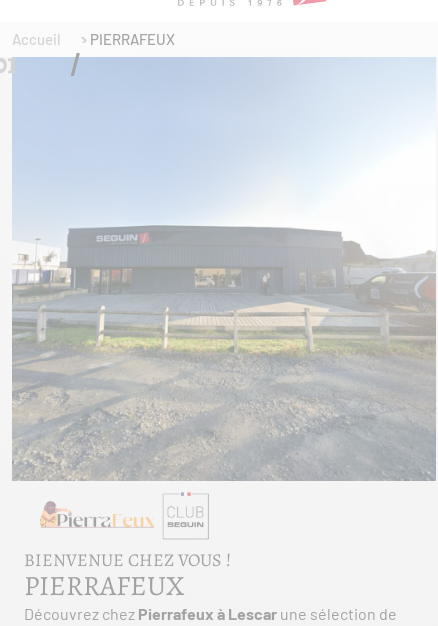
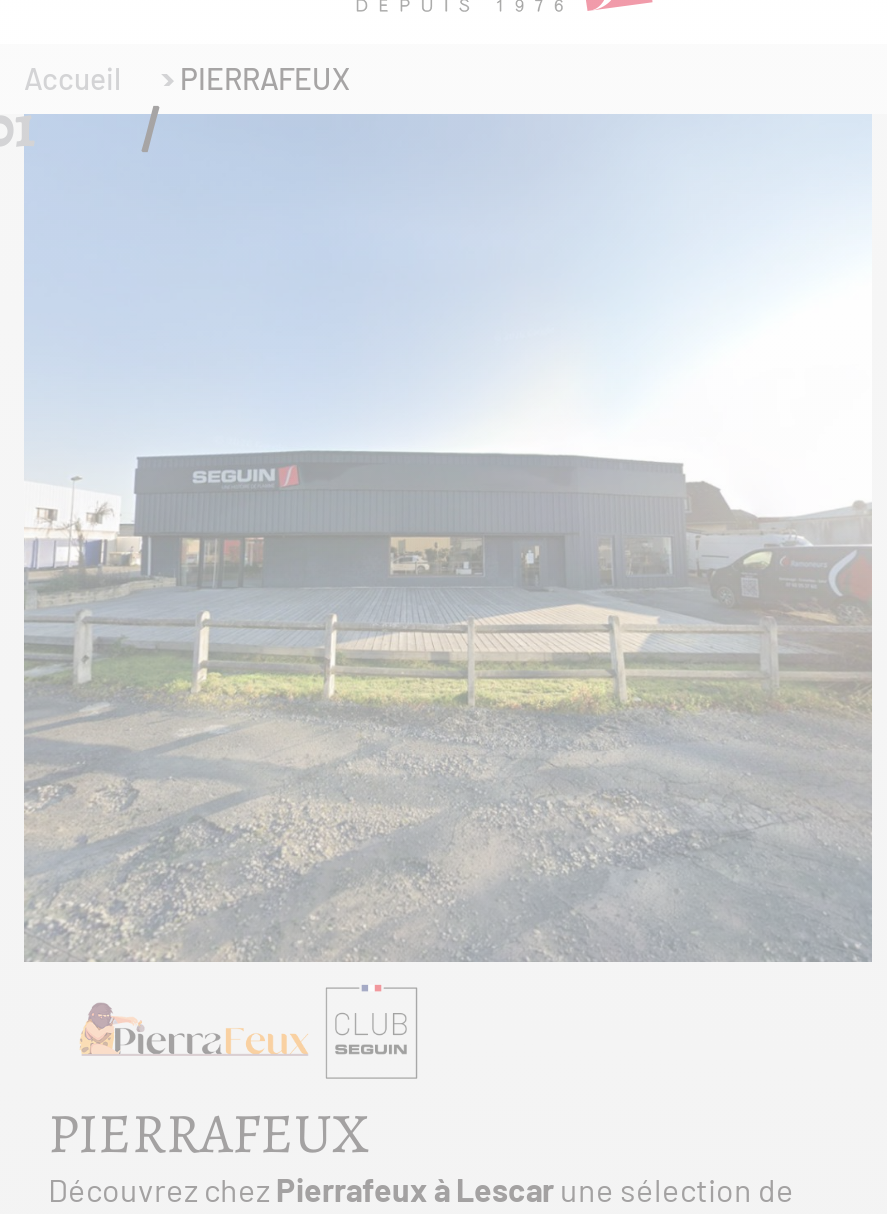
- BIENVENUE CHEZ VOUS !
